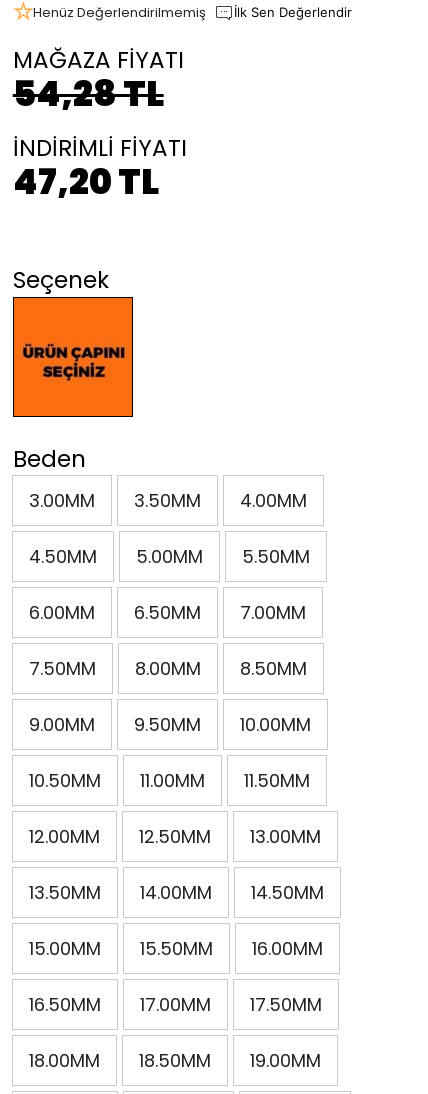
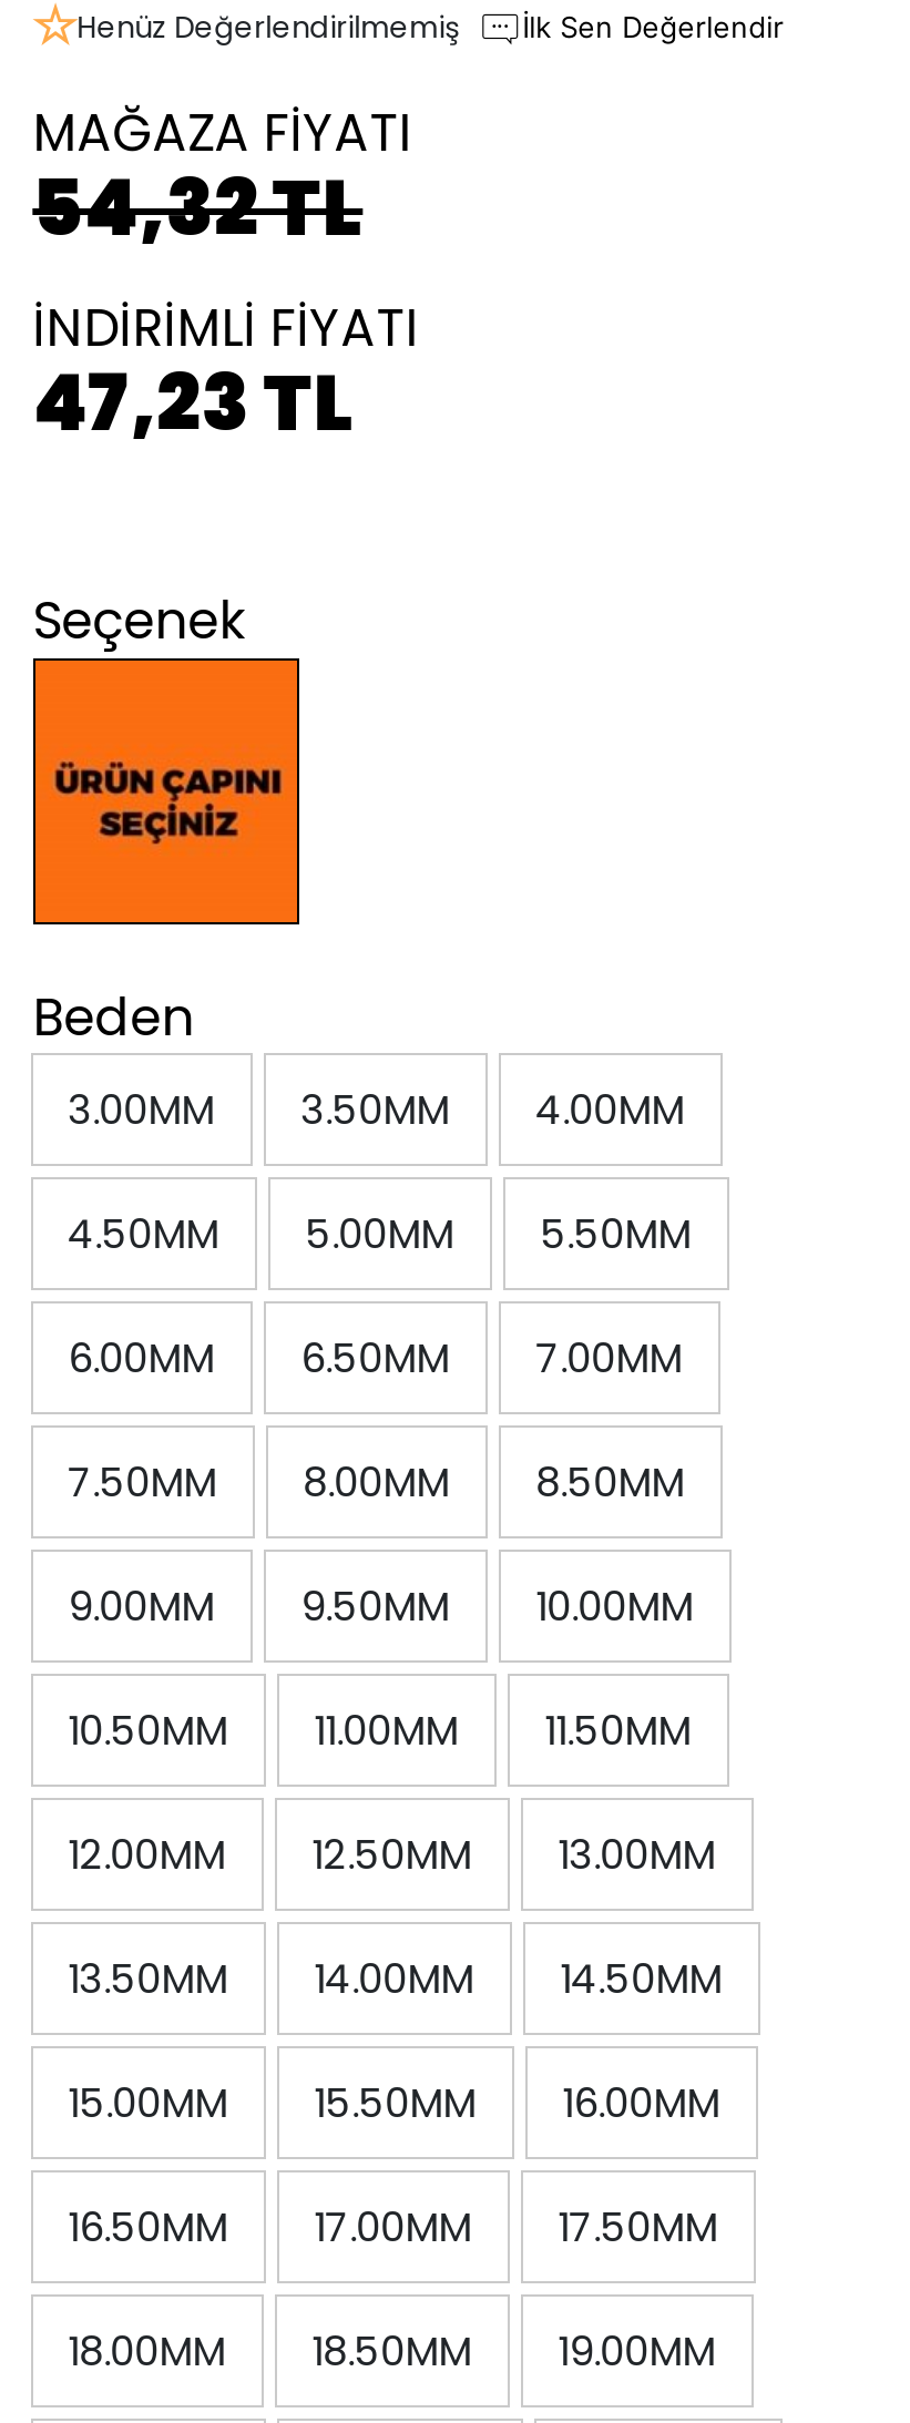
- 54,28 TL
+ 54,32 TL

- 47,20 TL
+ 47,23 TL
